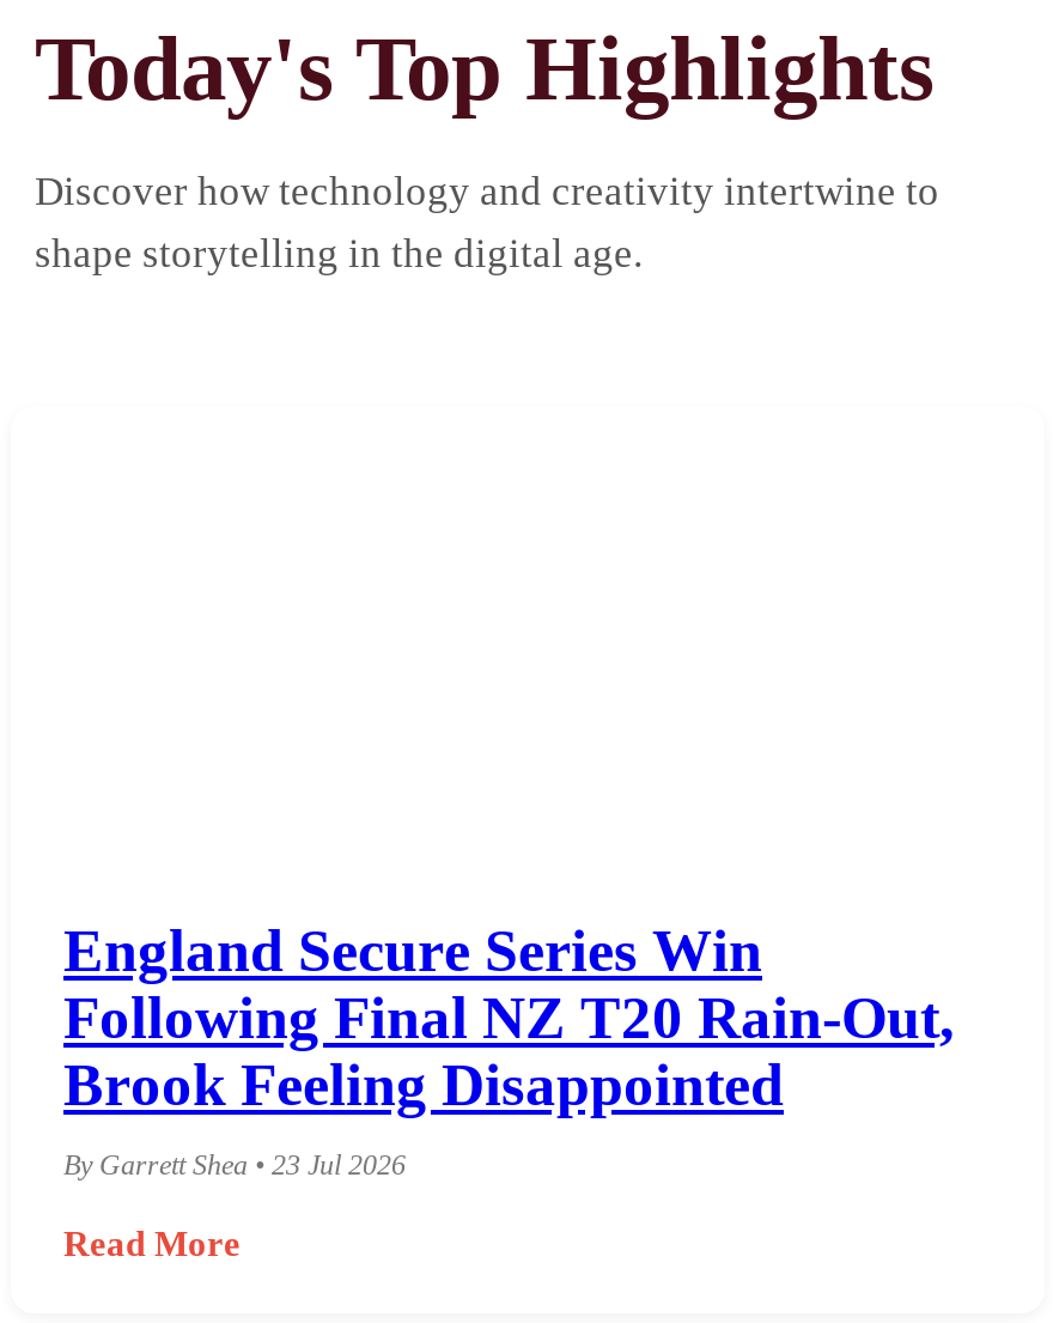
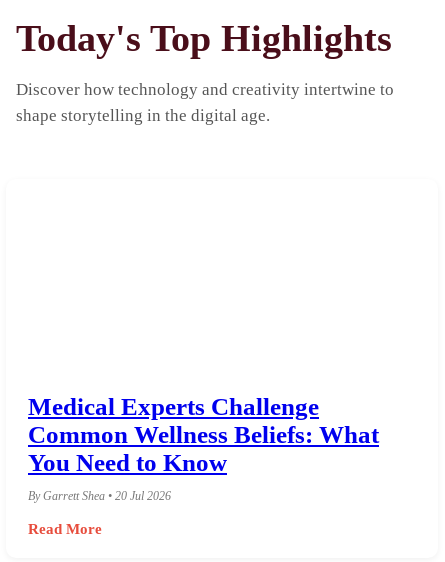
- England Secure Series Win
- Following Final NZ T20 Rain-Out,
- Brook Feeling Disappointed
+ Medical Experts Challenge
+ Common Wellness Beliefs: What
+ You Need to Know

- By Garrett Shea • 23 Jul 2026
+ By Garrett Shea • 20 Jul 2026
